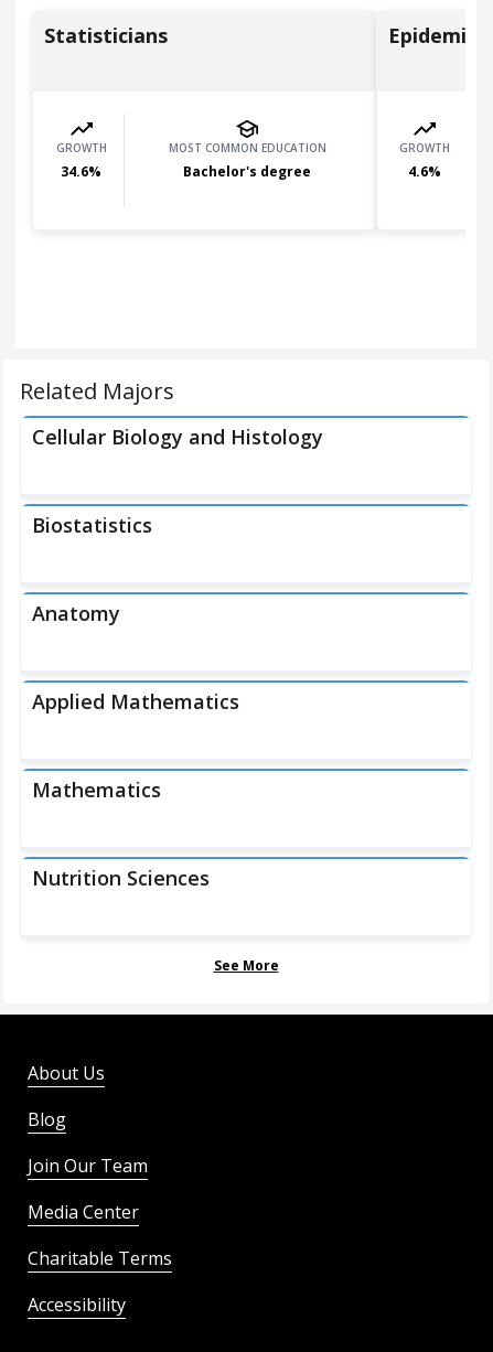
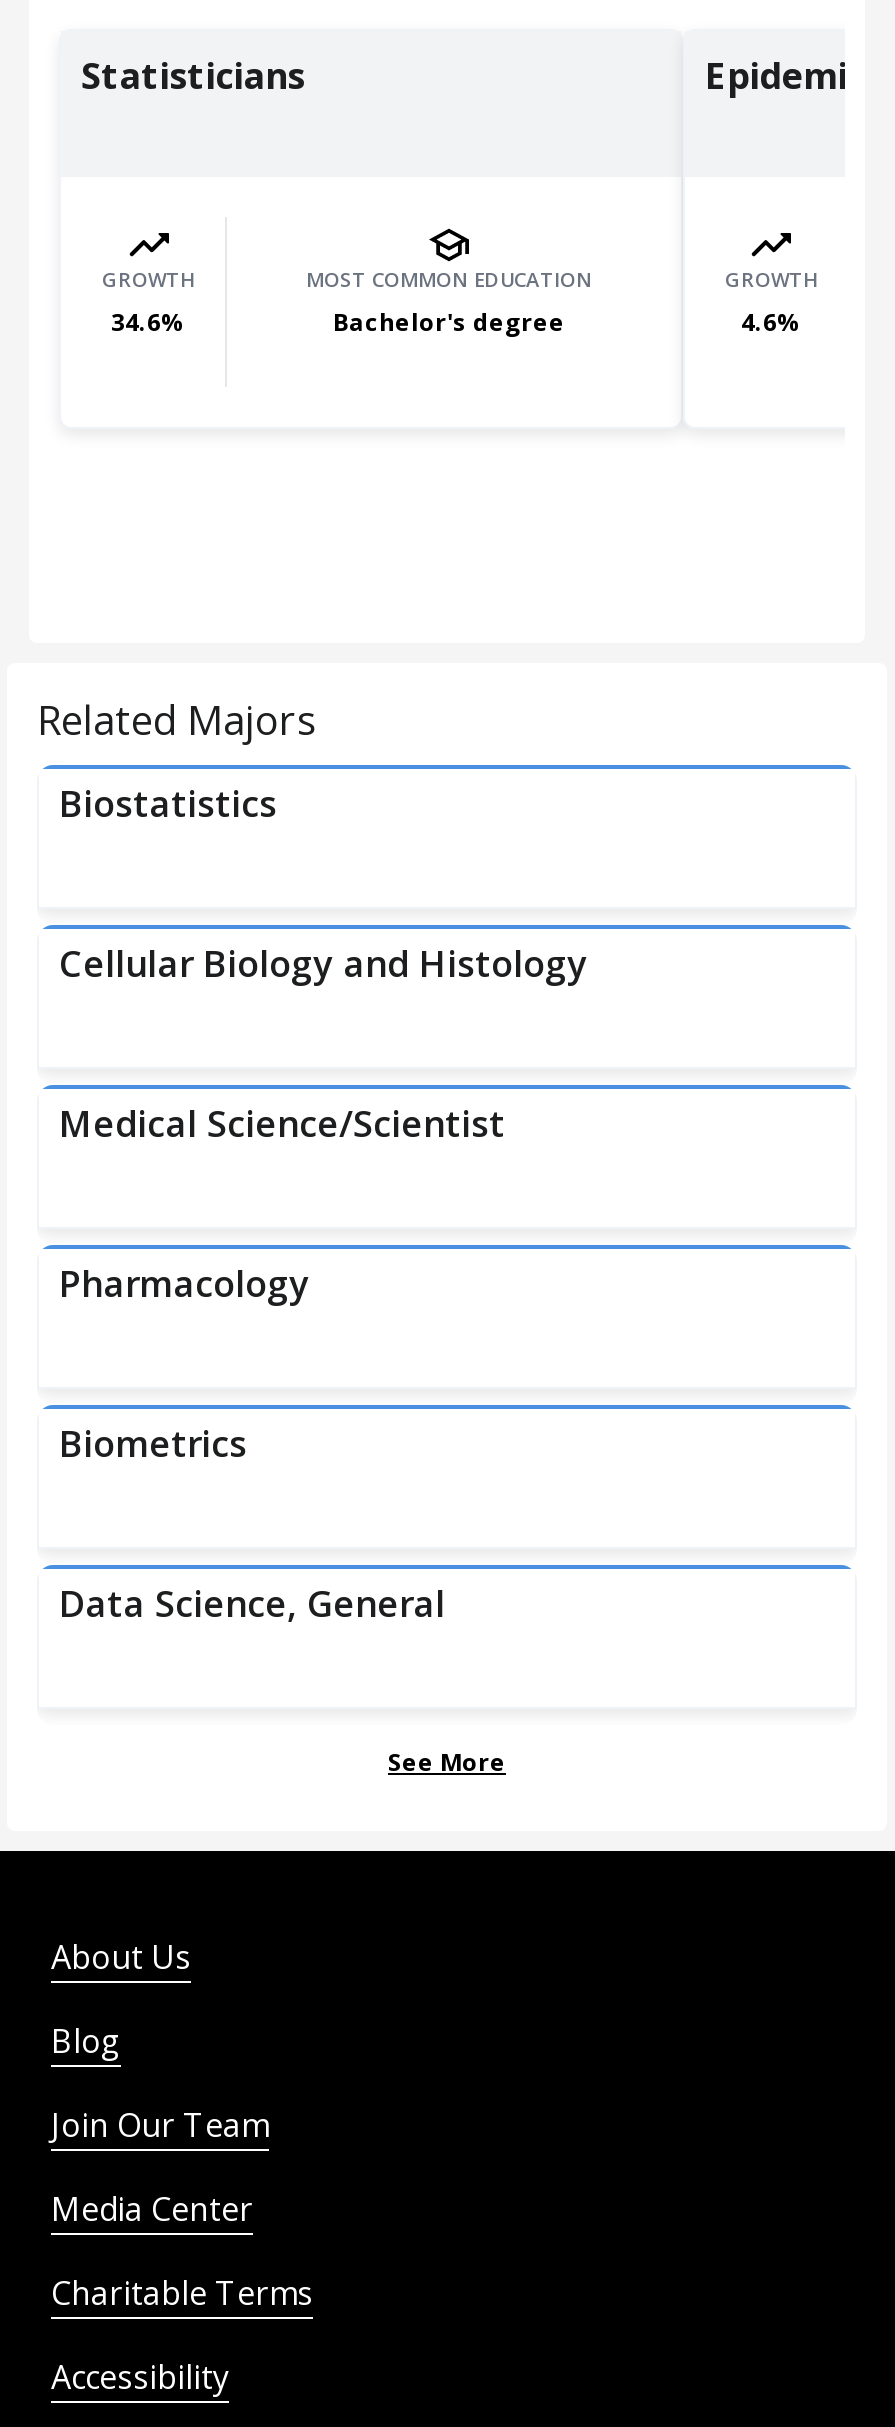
moved down: Cellular Biology and Histology

moved up: Biostatistics

- Anatomy
- Applied Mathematics
- Mathematics
- Nutrition Sciences
+ Medical Science/Scientist
+ Pharmacology
+ Biometrics
+ Data Science, General
